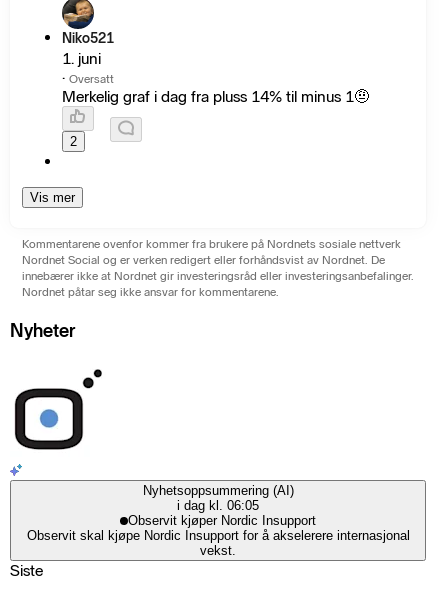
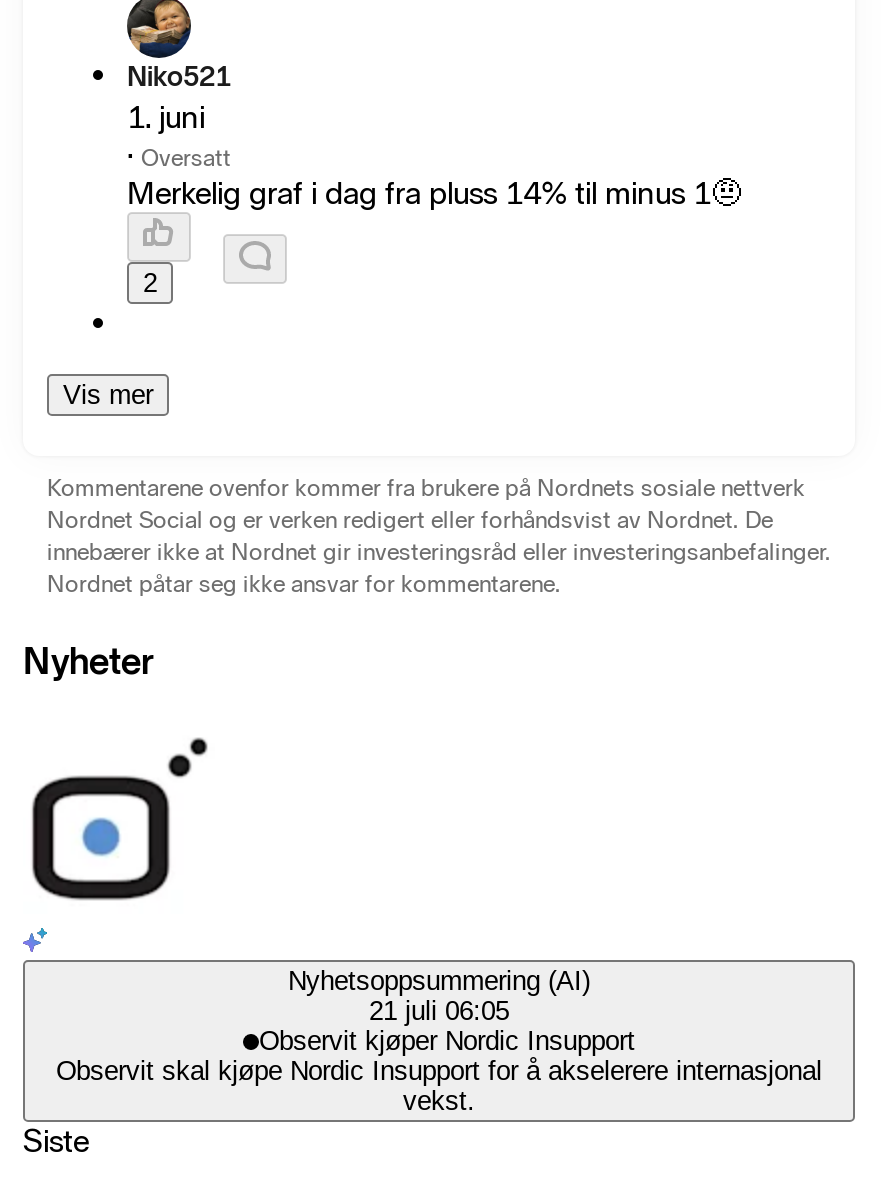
- i dag kl. 06:05
+ 21 juli 06:05
